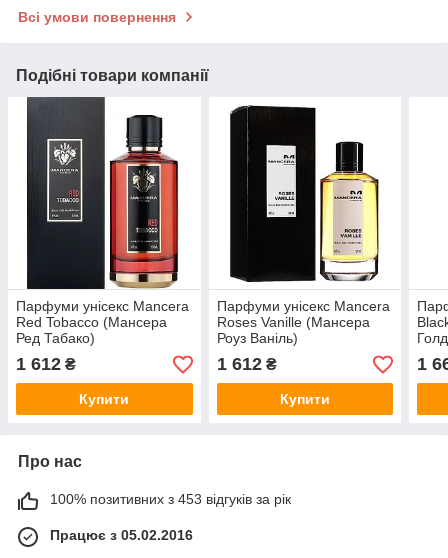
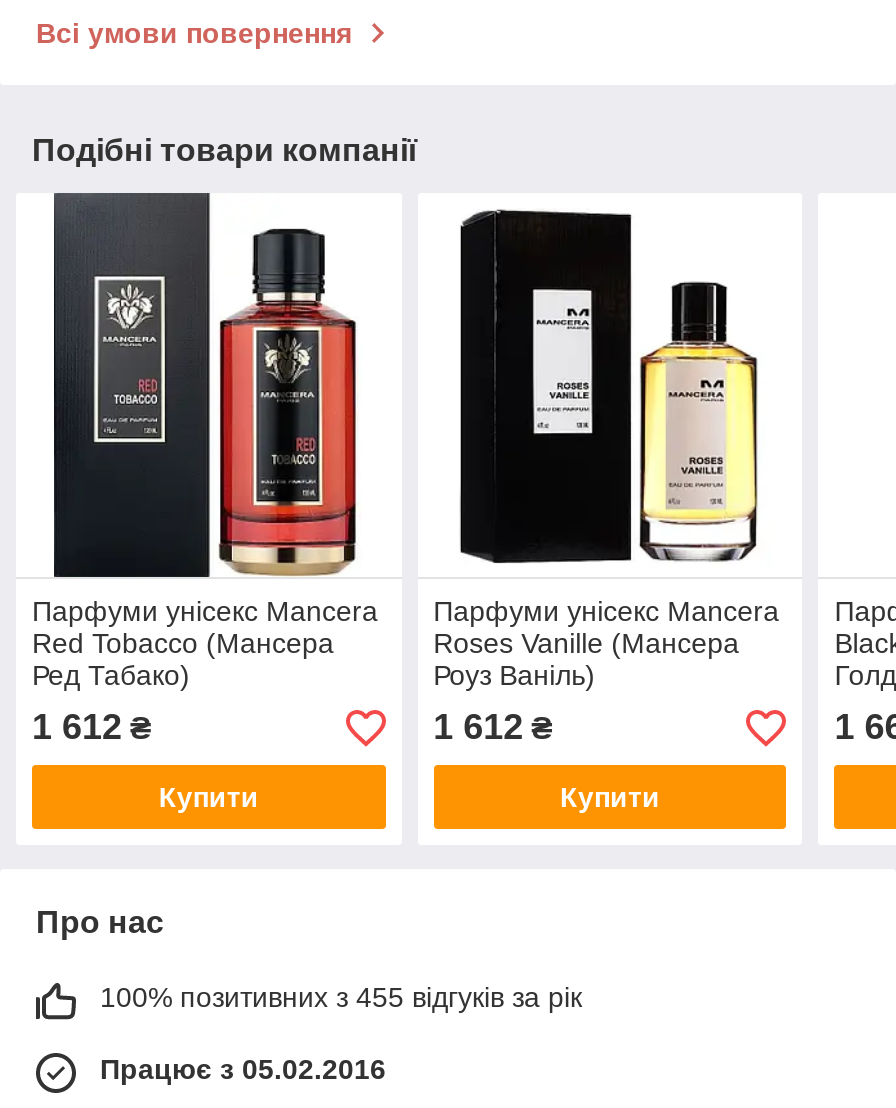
- 100% позитивних з 453 відгуків за рік
+ 100% позитивних з 455 відгуків за рік
